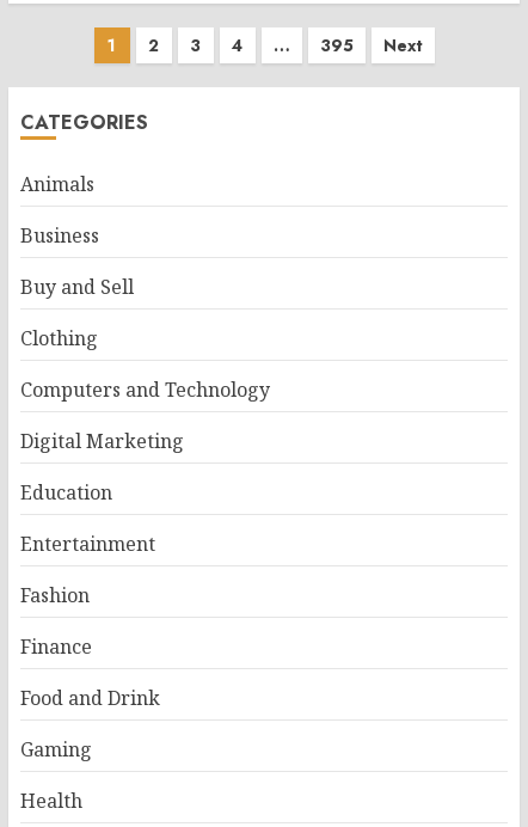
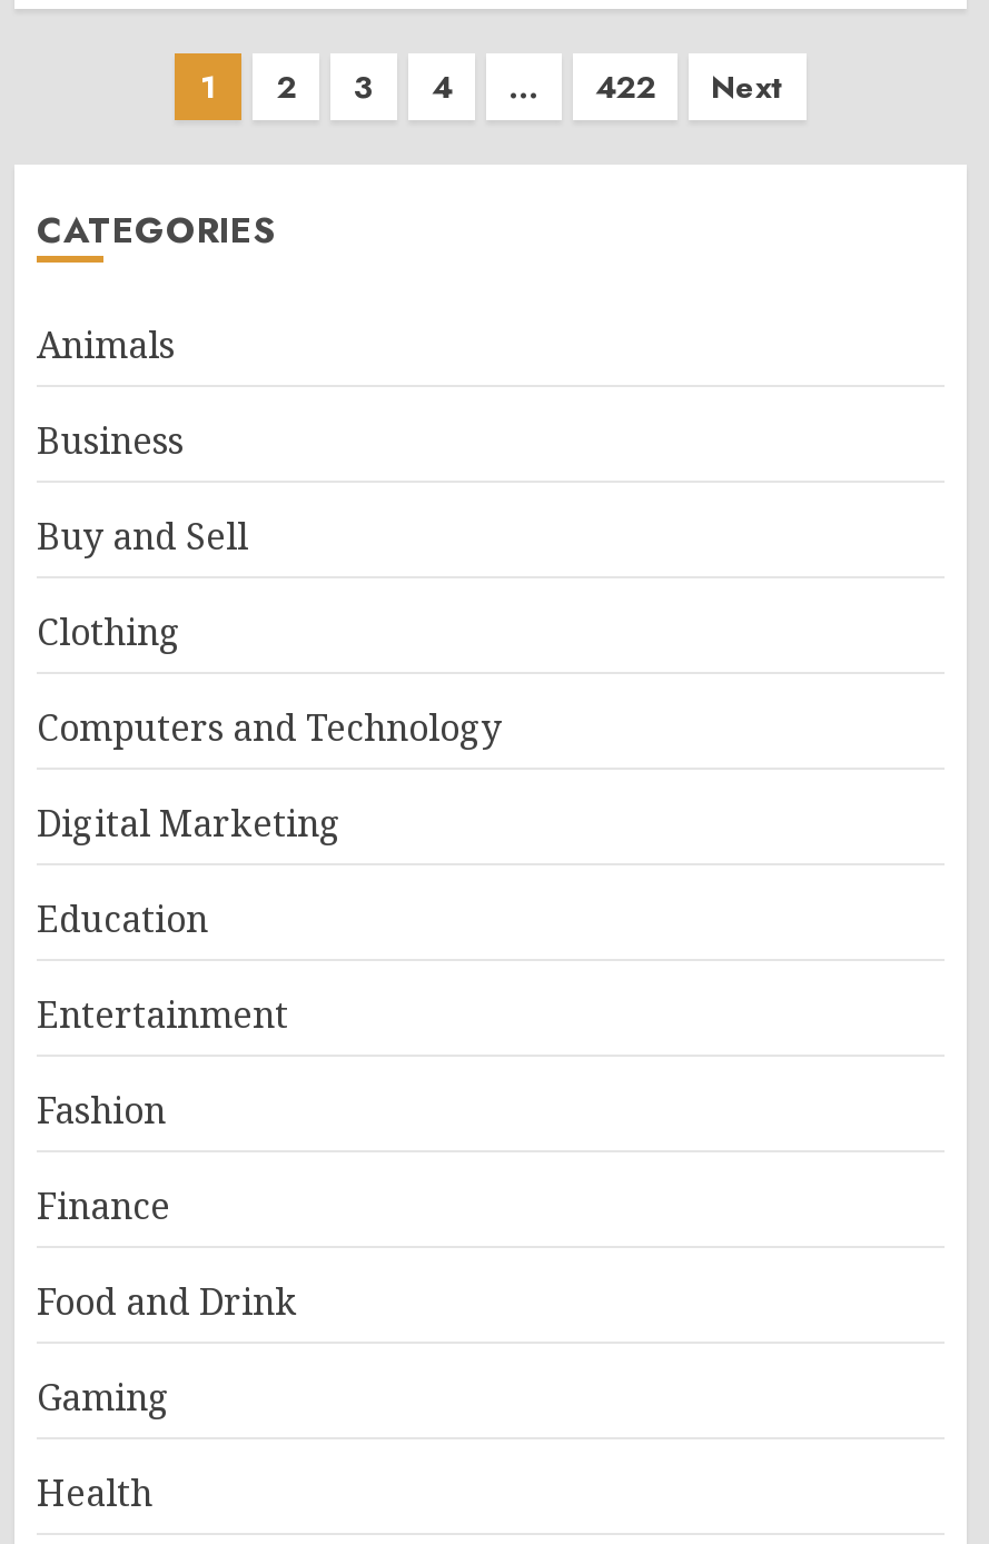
- 395
+ 422
